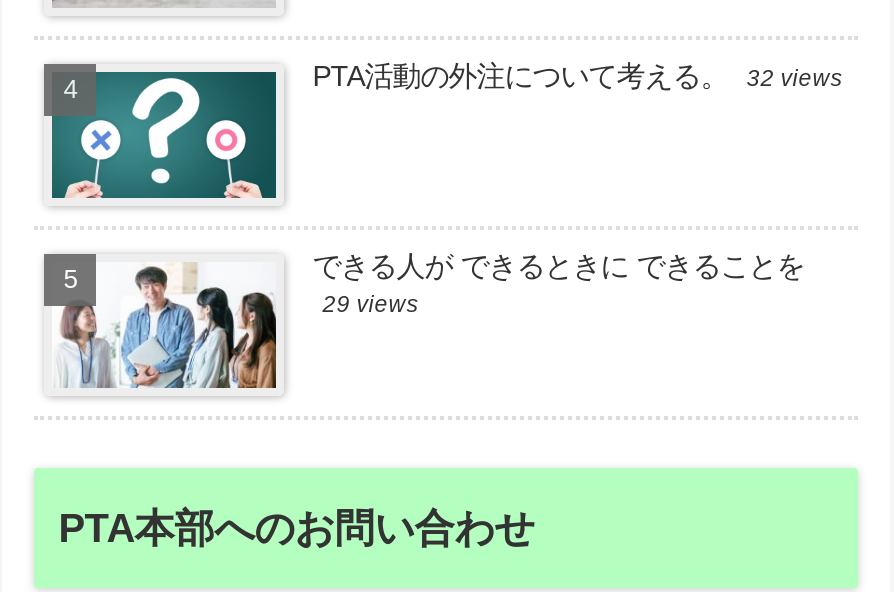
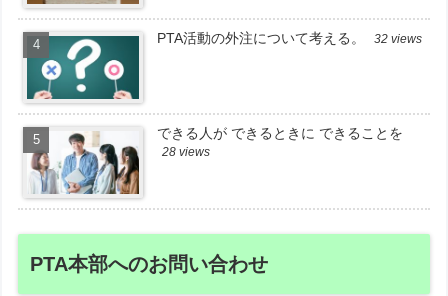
- 29 views
+ 28 views
